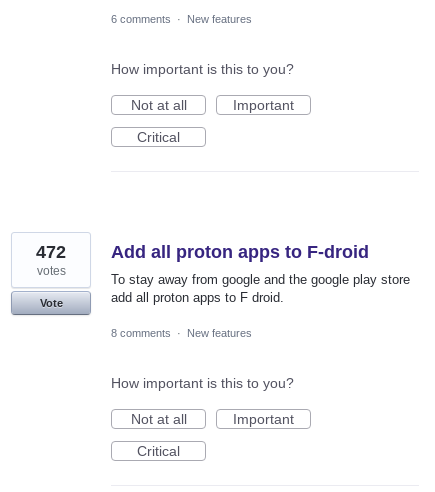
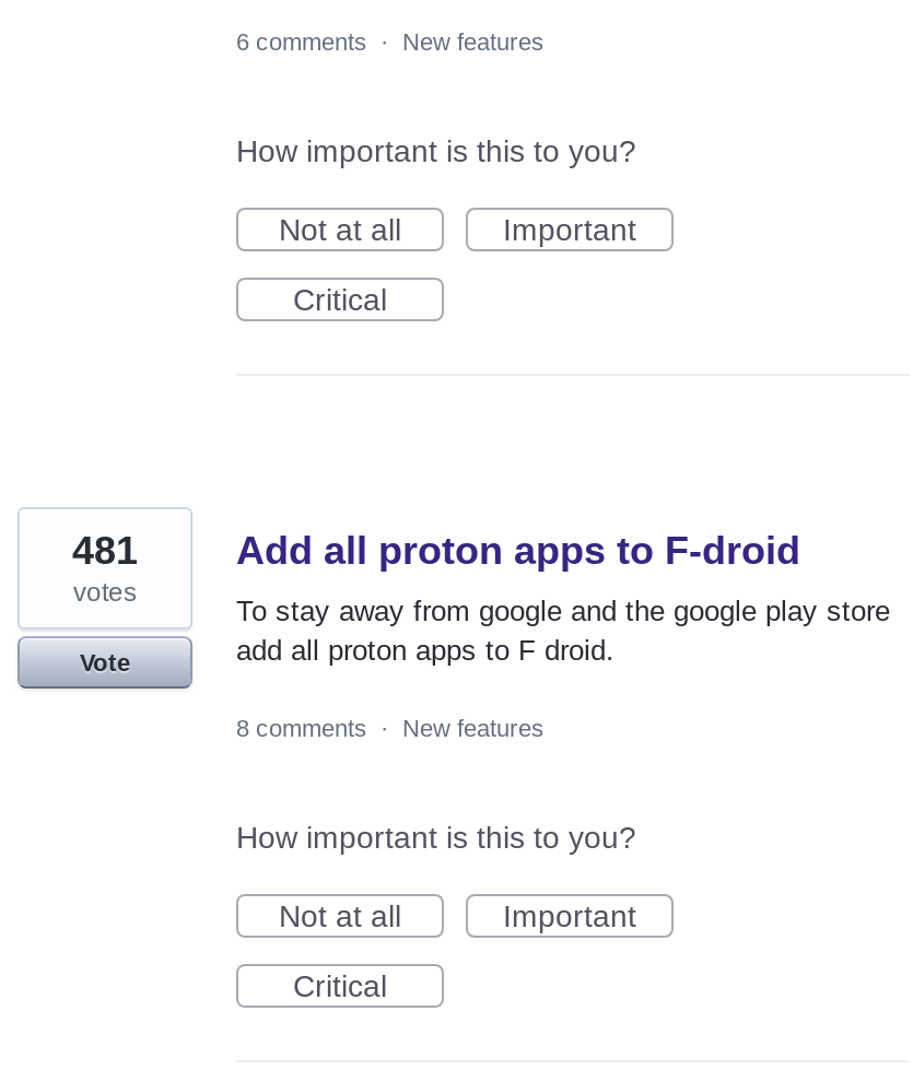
- 472
+ 481
